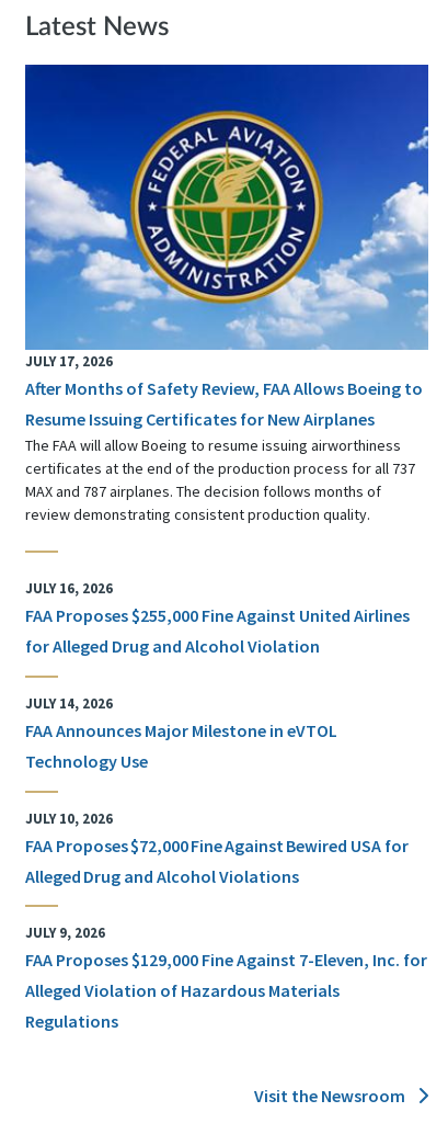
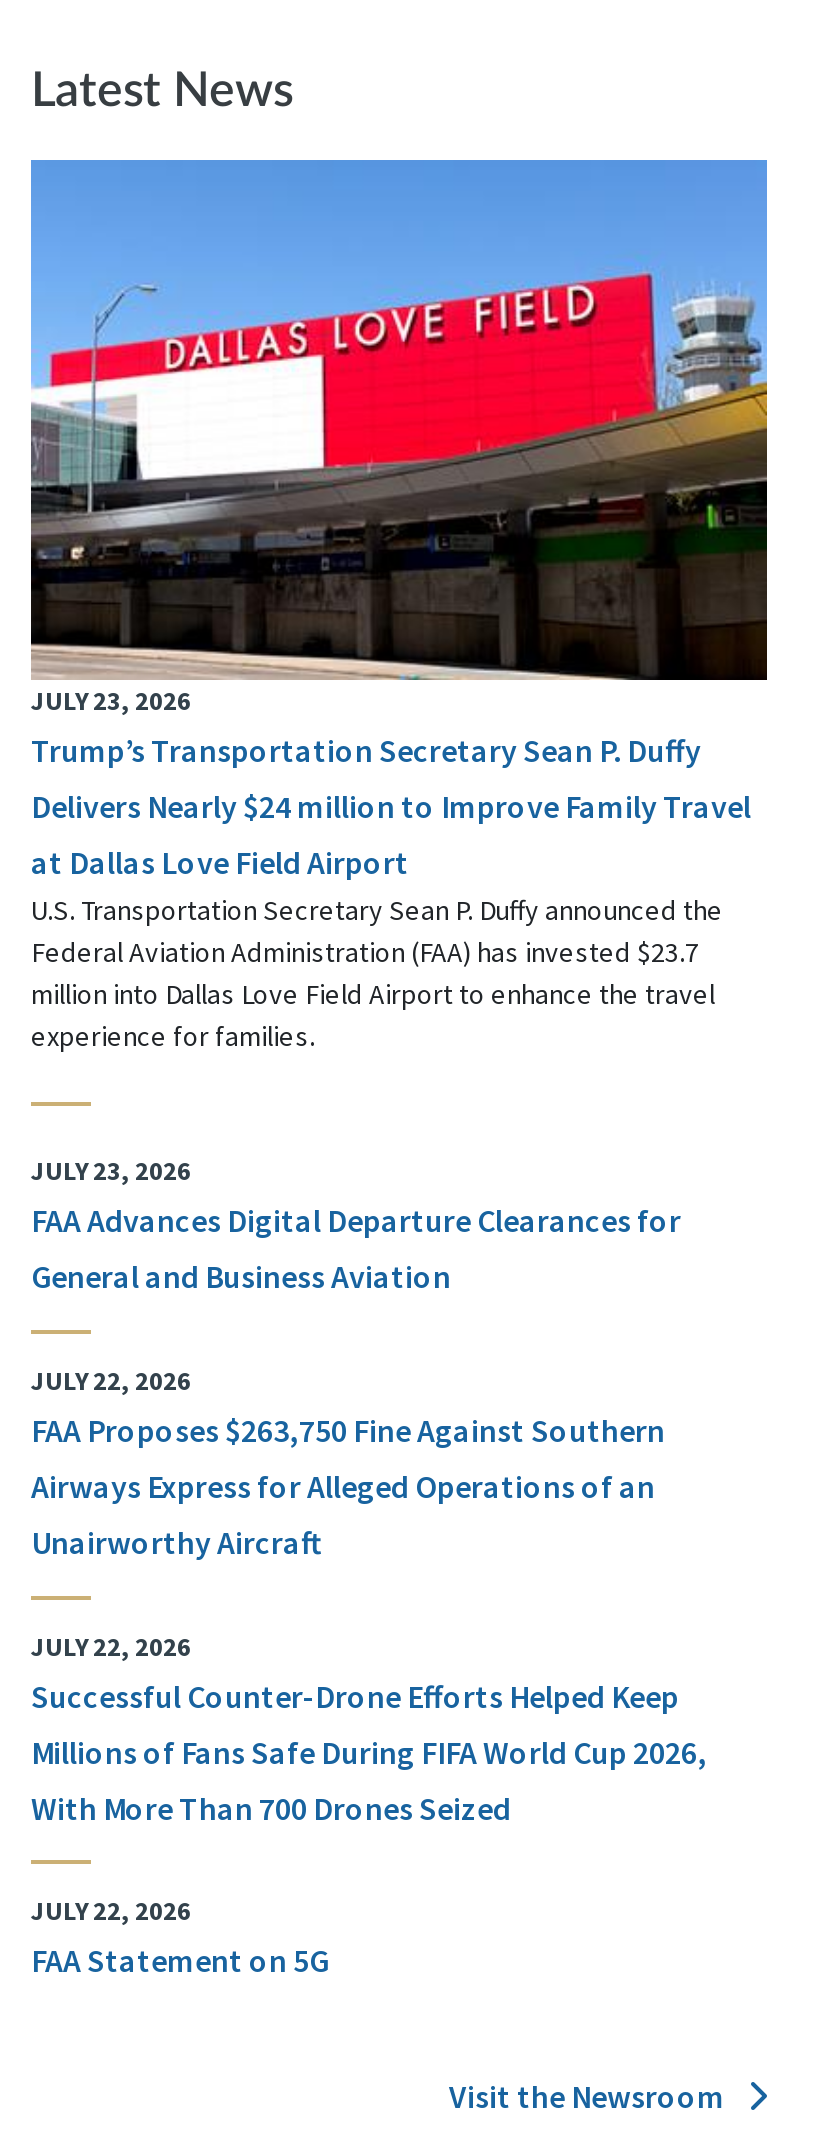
- [image]
- JULY 17, 2026
- After Months of Safety Review, FAA Allows Boeing to
- Resume Issuing Certificates for New Airplanes
- The FAA will allow Boeing to resume issuing airworthiness
- certificates at the end of the production process for all 737
- MAX and 787 airplanes. The decision follows months of
- review demonstrating consistent production quality.
+ [image]
+ JULY 23, 2026
+ Trump’s Transportation Secretary Sean P. Duffy
+ Delivers Nearly $24 million to Improve Family Travel
+ at Dallas Love Field Airport
+ U.S. Transportation Secretary Sean P. Duffy announced the
+ Federal Aviation Administration (FAA) has invested $23.7
+ million into Dallas Love Field Airport to enhance the travel
+ experience for families.

- JULY 16, 2026
- FAA Proposes $255,000 Fine Against United Airlines
- for Alleged Drug and Alcohol Violation
+ JULY 23, 2026
+ FAA Advances Digital Departure Clearances for
+ General and Business Aviation

- JULY 14, 2026
- FAA Announces Major Milestone in eVTOL
- Technology Use
+ JULY 22, 2026
+ FAA Proposes $263,750 Fine Against Southern
+ Airways Express for Alleged Operations of an
+ Unairworthy Aircraft

- JULY 10, 2026
- FAA Proposes $72,000 Fine Against Bewired USA for
- Alleged Drug and Alcohol Violations
+ JULY 22, 2026
+ Successful Counter-Drone Efforts Helped Keep
+ Millions of Fans Safe During FIFA World Cup 2026,
+ With More Than 700 Drones Seized

- JULY 9, 2026
- FAA Proposes $129,000 Fine Against 7-Eleven, Inc. for
- Alleged Violation of Hazardous Materials
- Regulations
+ JULY 22, 2026
+ FAA Statement on 5G
